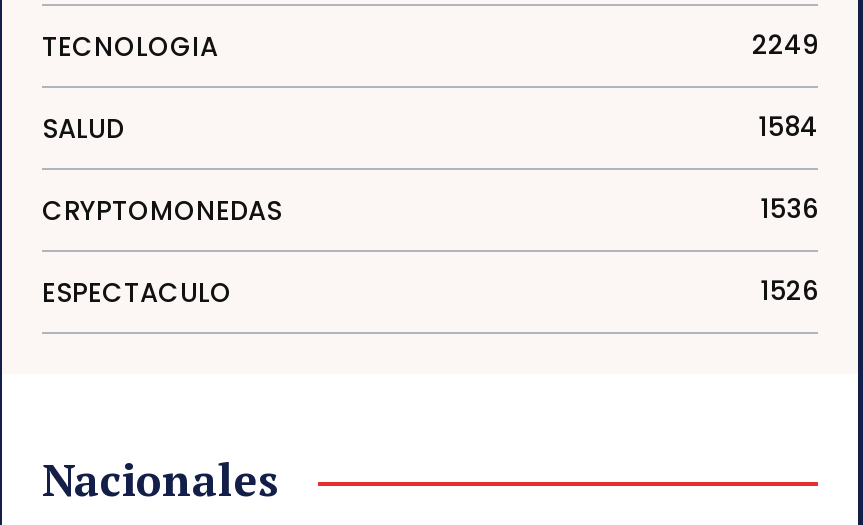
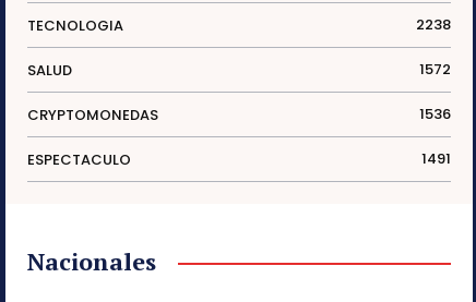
- 2249
+ 2238

- 1584
+ 1572

- 1526
+ 1491
